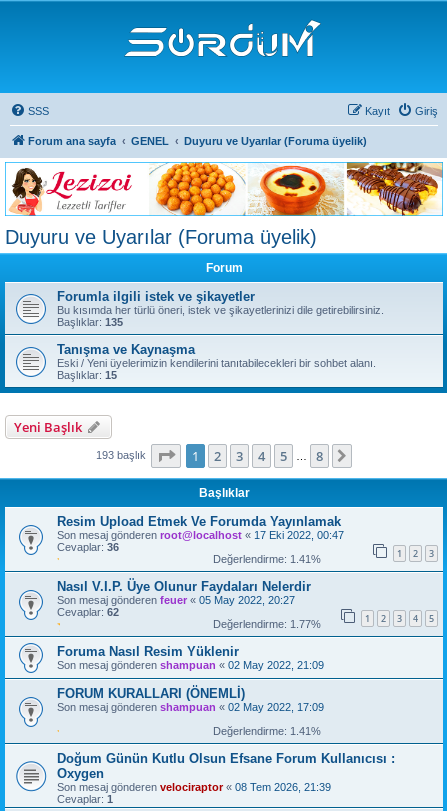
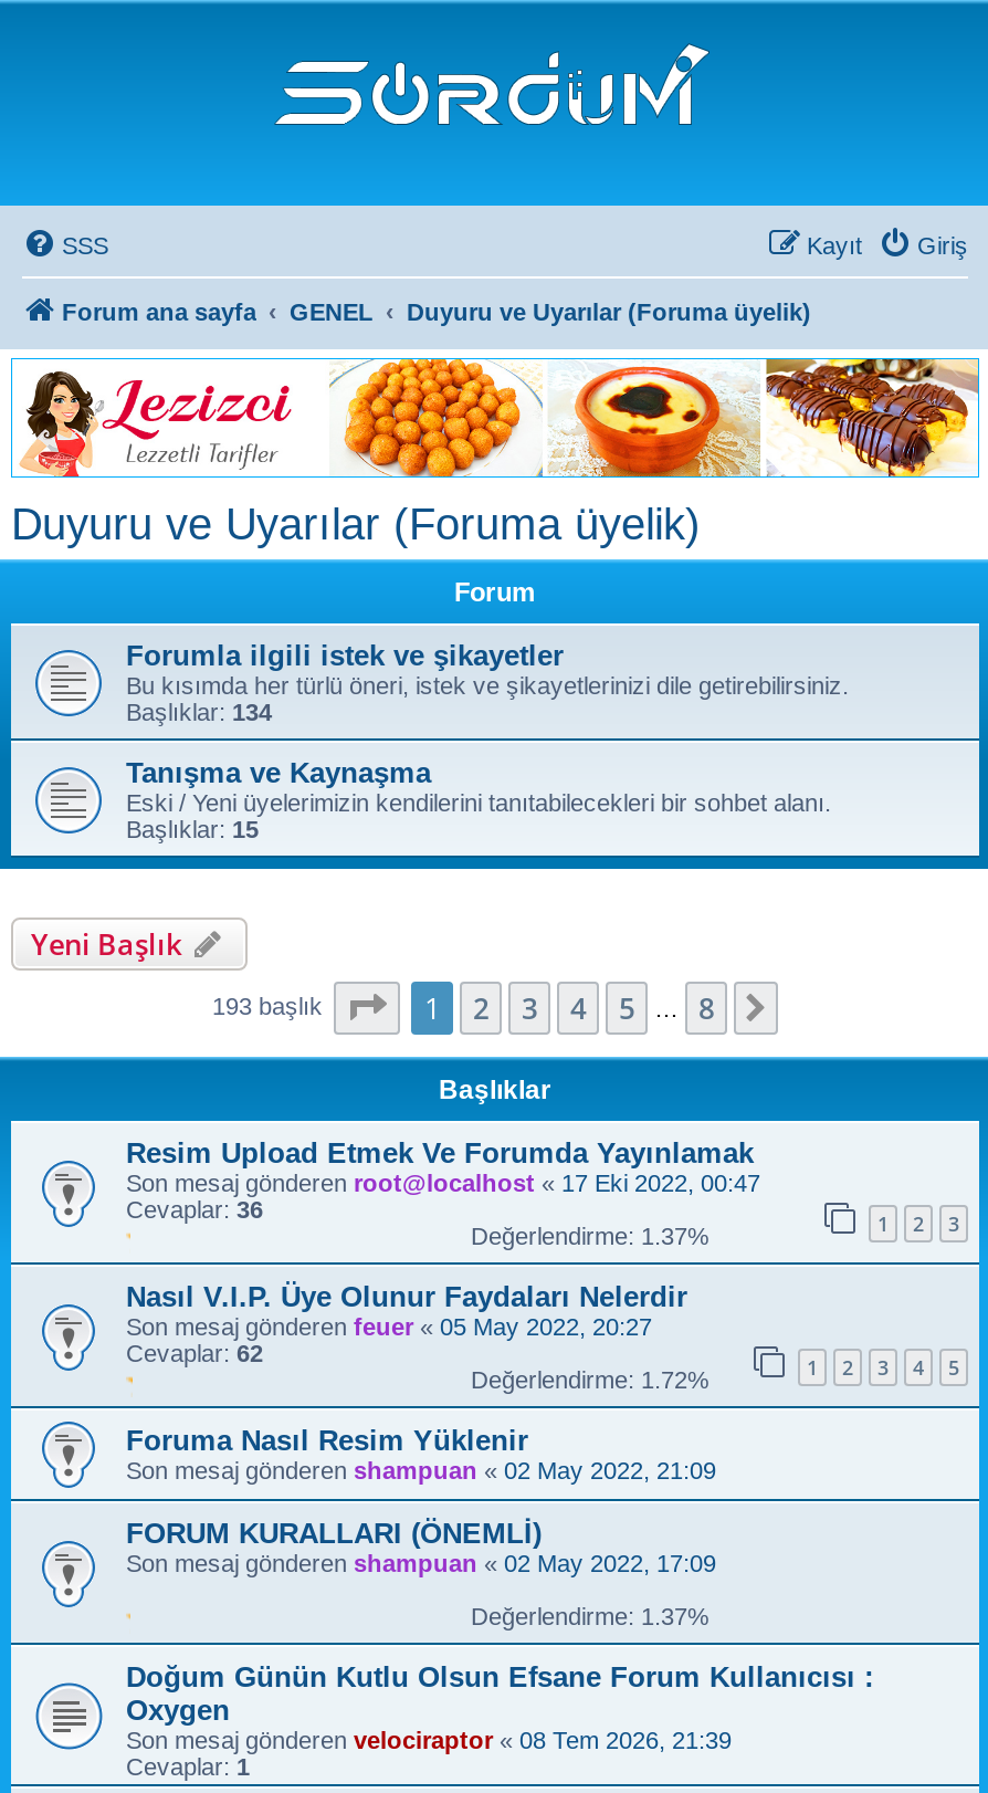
- Başlıklar: 135
+ Başlıklar: 134

- Değerlendirme: 1.41%
+ Değerlendirme: 1.37%

- Değerlendirme: 1.77%
+ Değerlendirme: 1.72%

- Değerlendirme: 1.41%
+ Değerlendirme: 1.37%
